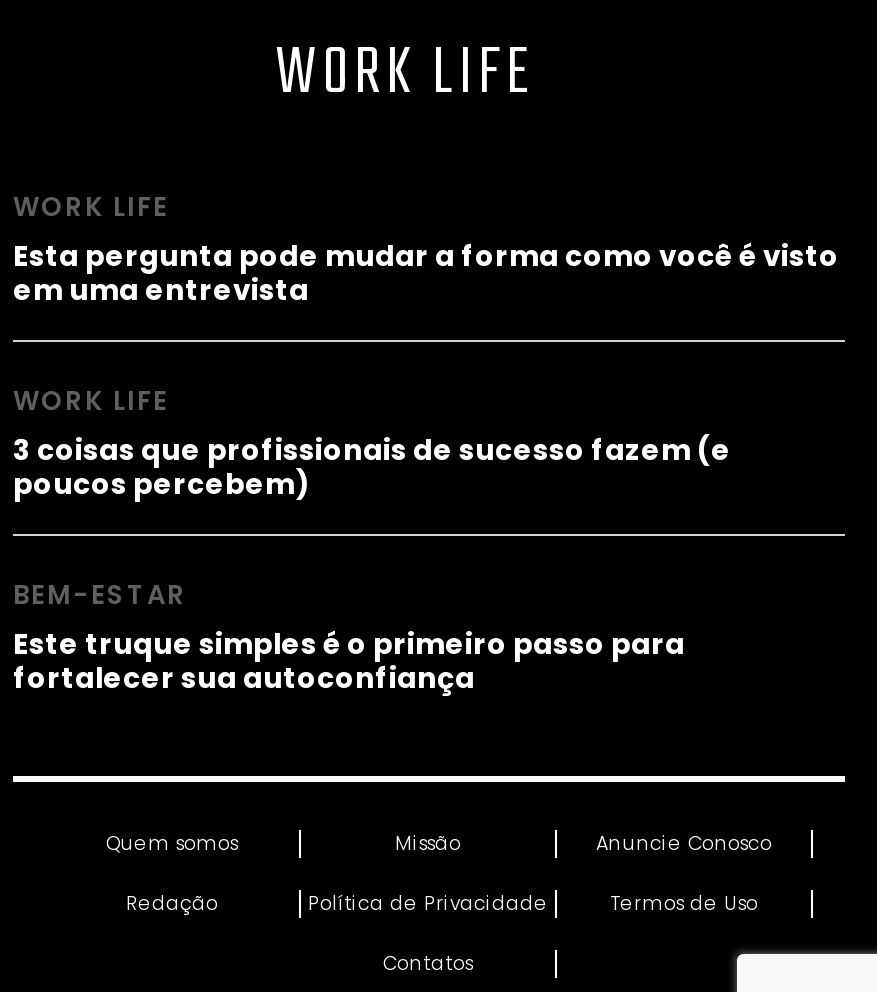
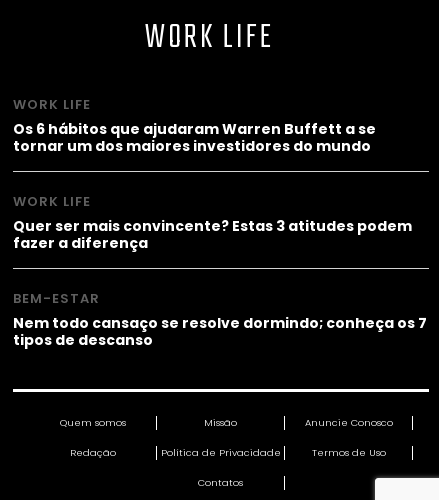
- Esta pergunta pode mudar a forma como você é visto
- em uma entrevista
+ Os 6 hábitos que ajudaram Warren Buffett a se
+ tornar um dos maiores investidores do mundo

- 3 coisas que profissionais de sucesso fazem (e
- poucos percebem)
+ Quer ser mais convincente? Estas 3 atitudes podem
+ fazer a diferença

- Este truque simples é o primeiro passo para
- fortalecer sua autoconfiança
+ Nem todo cansaço se resolve dormindo; conheça os 7
+ tipos de descanso
